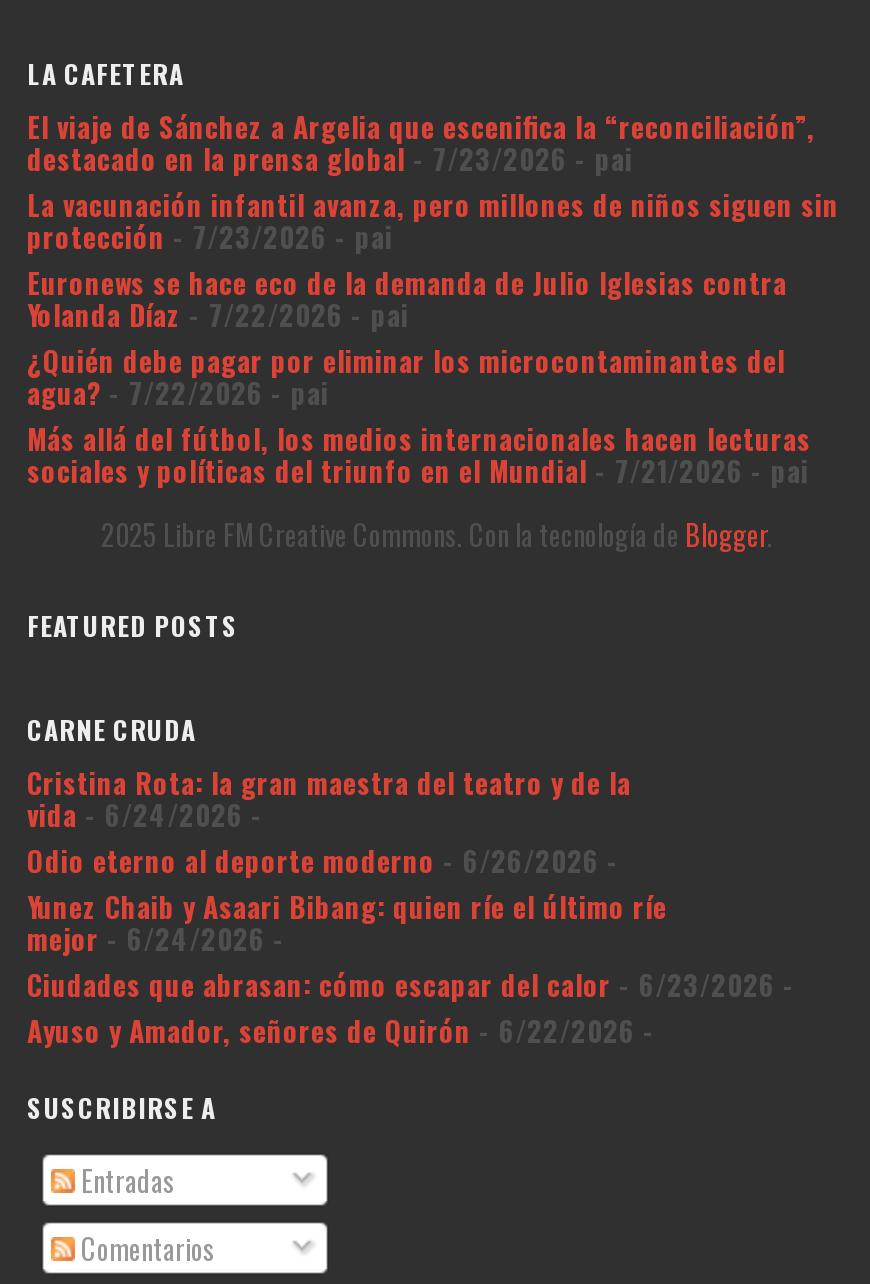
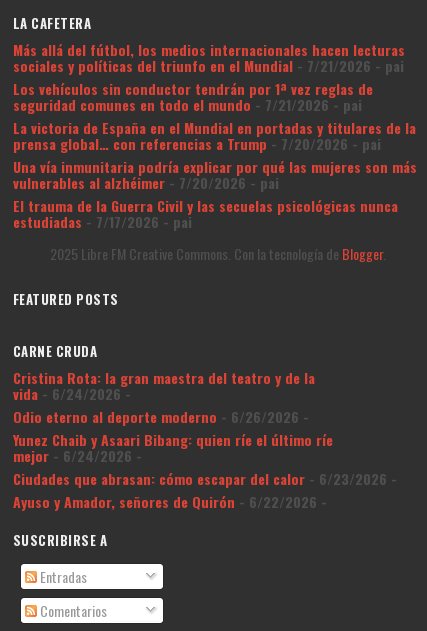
- El viaje de Sánchez a Argelia que escenifica la “reconciliación”,
- destacado en la prensa global- 7/23/2026 - pai
- La vacunación infantil avanza, pero millones de niños siguen sin
- protección- 7/23/2026- pai
- Euronews se hace eco de la demanda de Julio Iglesias contra
- Yolanda Díaz - 7/22/2026- pai
- ¿Quién debe pagar por eliminar los microcontaminantes del
- agua?- 7/22/2026 - pai

moved up: Más allá del fútbol, los medios internacionales hacen lecturas | sociales y políticas del triunfo en el Mundial- 7/21/2026- pai

+ Los vehículos sin conductor tendrán por 1ª vez reglas de
+ seguridad comunes en todo el mundo- 7/21/2026- pai
+ La victoria de España en el Mundial en portadas y titulares de la
+ prensa global… con referencias a Trump- 7/20/2026- pai
+ Una vía inmunitaria podría explicar por qué las mujeres son más
+ vulnerables al alzhéimer - 7/20/2026- pai
+ El trauma de la Guerra Civil y las secuelas psicológicas nunca
+ estudiadas- 7/17/2026- pai
